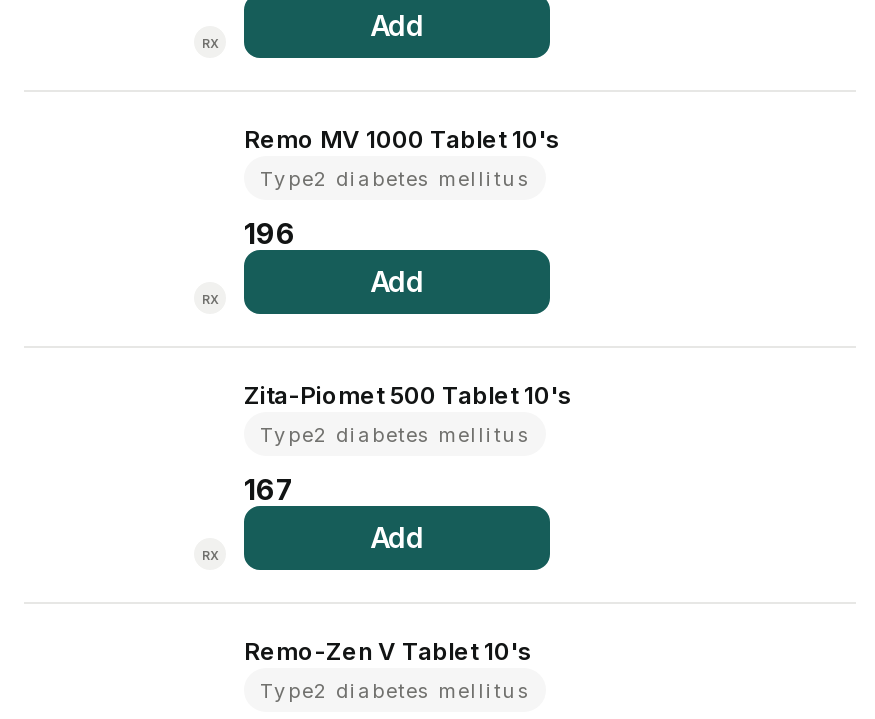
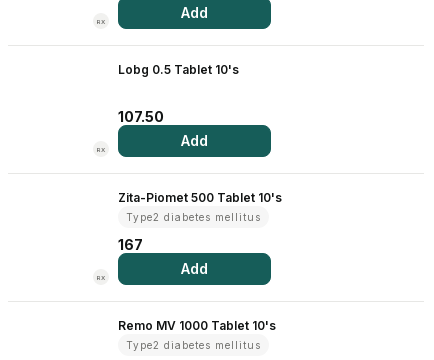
moved down: Remo MV 1000 Tablet 10's

- Type2 diabetes mellitus
+ Lobg 0.5 Tablet 10's

- 196
+ 107.50

- Remo-Zen V Tablet 10's
